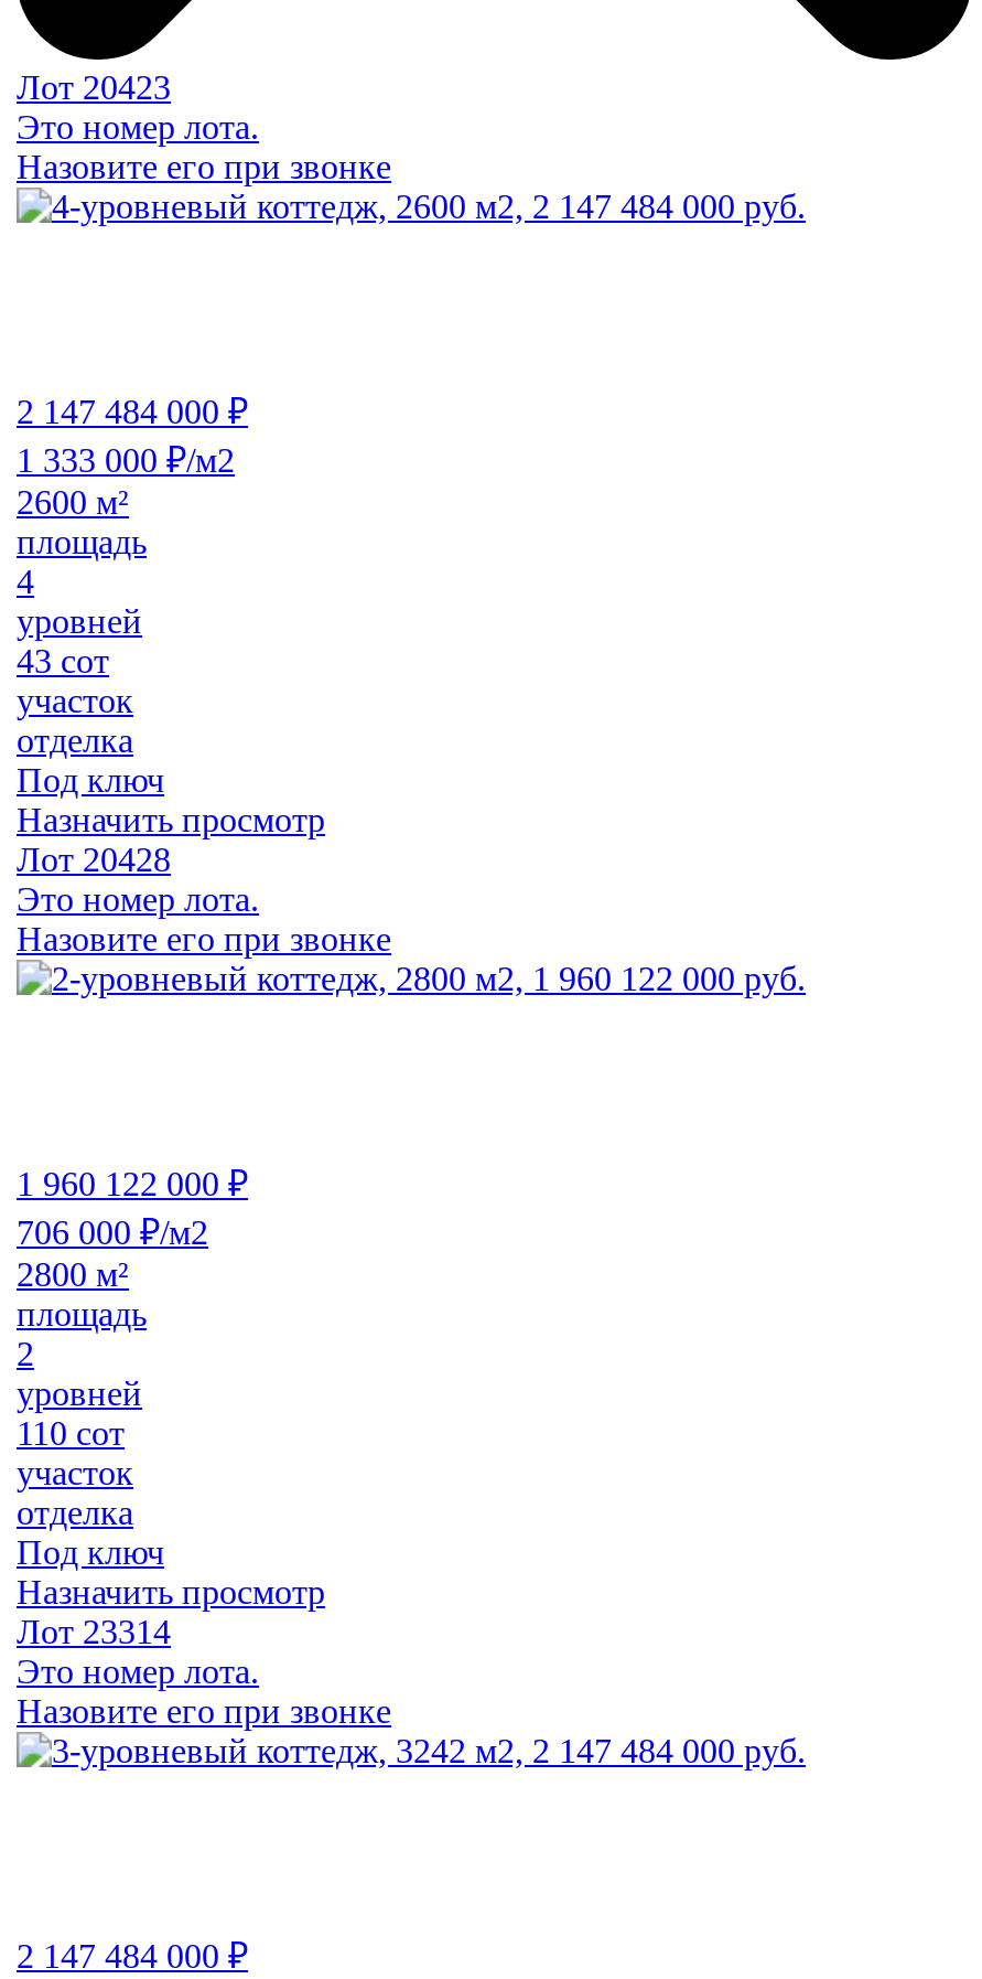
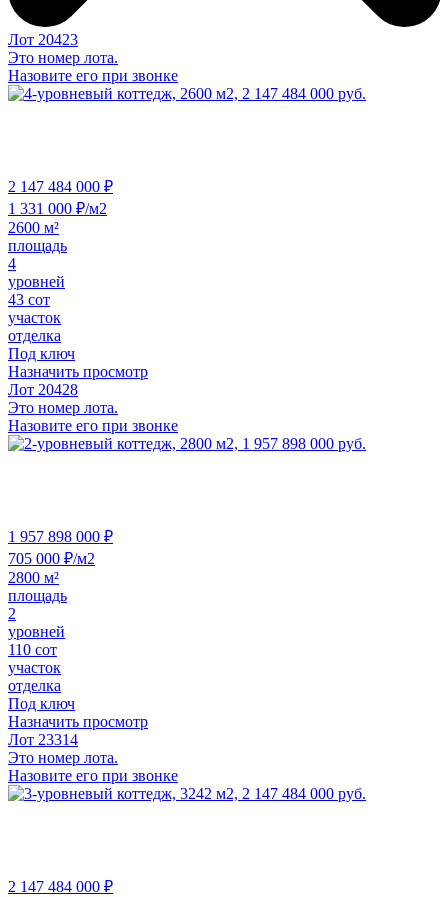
- 1 333 000 ₽/м2
+ 1 331 000 ₽/м2

- 1 960 122 000 ₽
+ 1 957 898 000 ₽

- 706 000 ₽/м2
+ 705 000 ₽/м2
